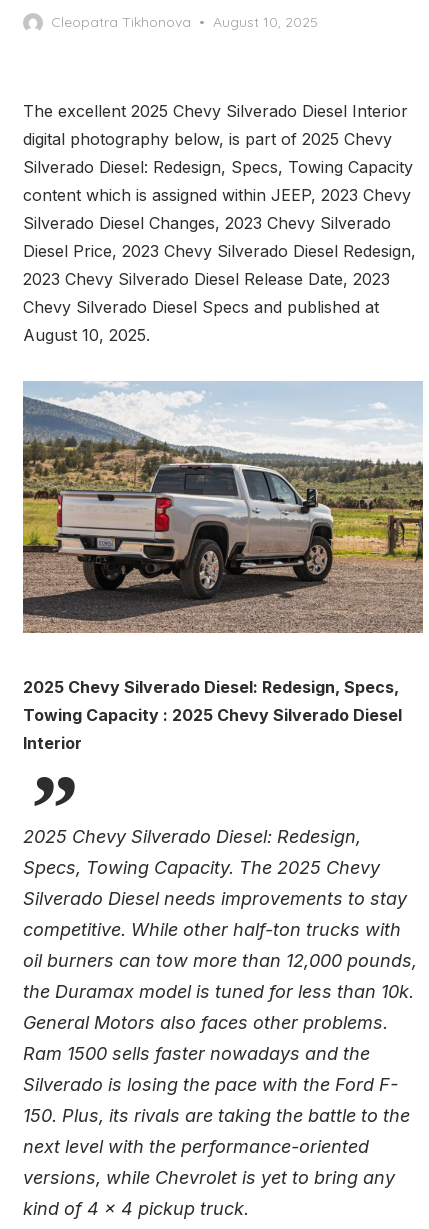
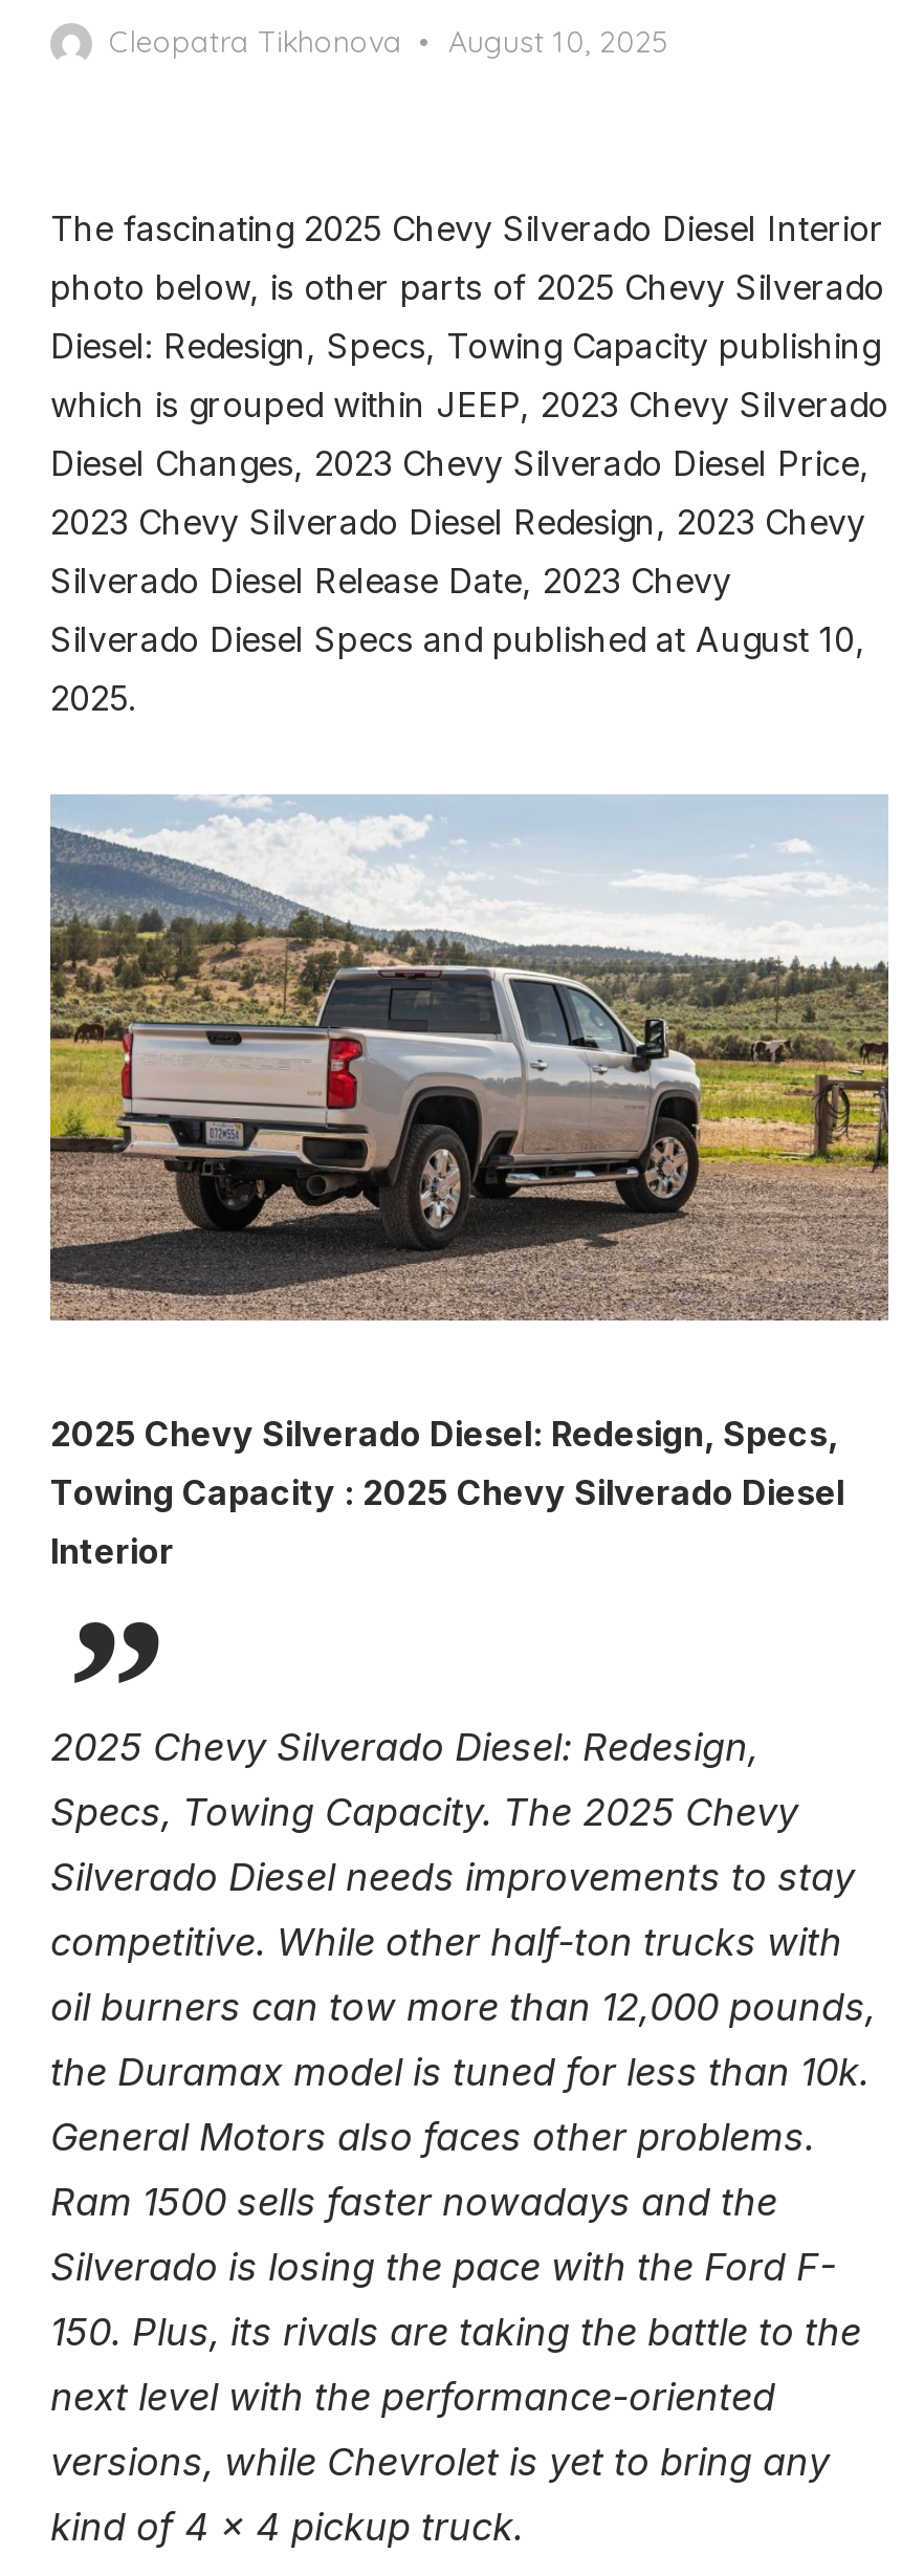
- The excellent 2025 Chevy Silverado Diesel Interior
- digital photography below, is part of 2025 Chevy
- Silverado Diesel: Redesign, Specs, Towing Capacity
- content which is assigned within JEEP, 2023 Chevy
- Silverado Diesel Changes, 2023 Chevy Silverado
- Diesel Price, 2023 Chevy Silverado Diesel Redesign,
- 2023 Chevy Silverado Diesel Release Date, 2023
- Chevy Silverado Diesel Specs and published at
- August 10, 2025.
+ The fascinating 2025 Chevy Silverado Diesel Interior
+ photo below, is other parts of 2025 Chevy Silverado
+ Diesel: Redesign, Specs, Towing Capacity publishing
+ which is grouped within JEEP, 2023 Chevy Silverado
+ Diesel Changes, 2023 Chevy Silverado Diesel Price,
+ 2023 Chevy Silverado Diesel Redesign, 2023 Chevy
+ Silverado Diesel Release Date, 2023 Chevy
+ Silverado Diesel Specs and published at August 10,
+ 2025.
